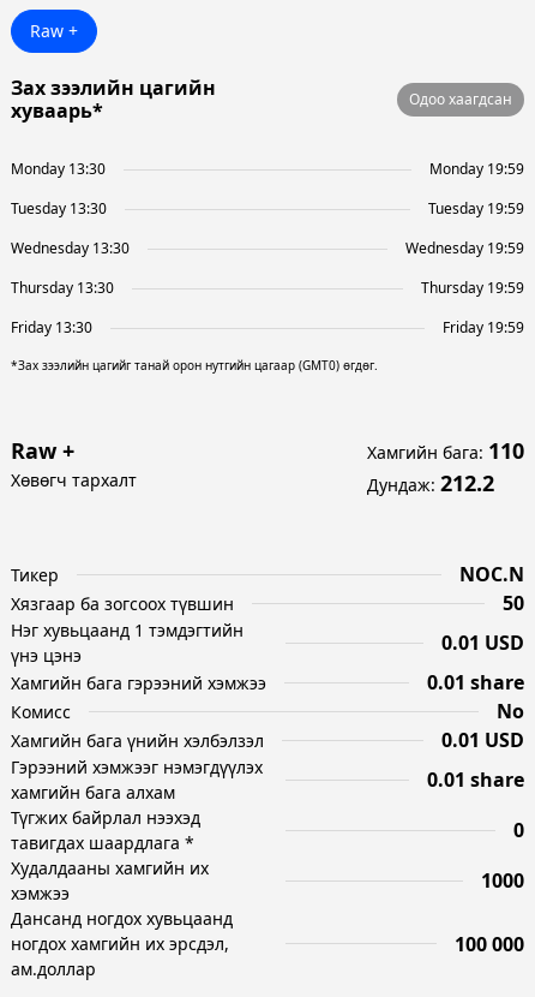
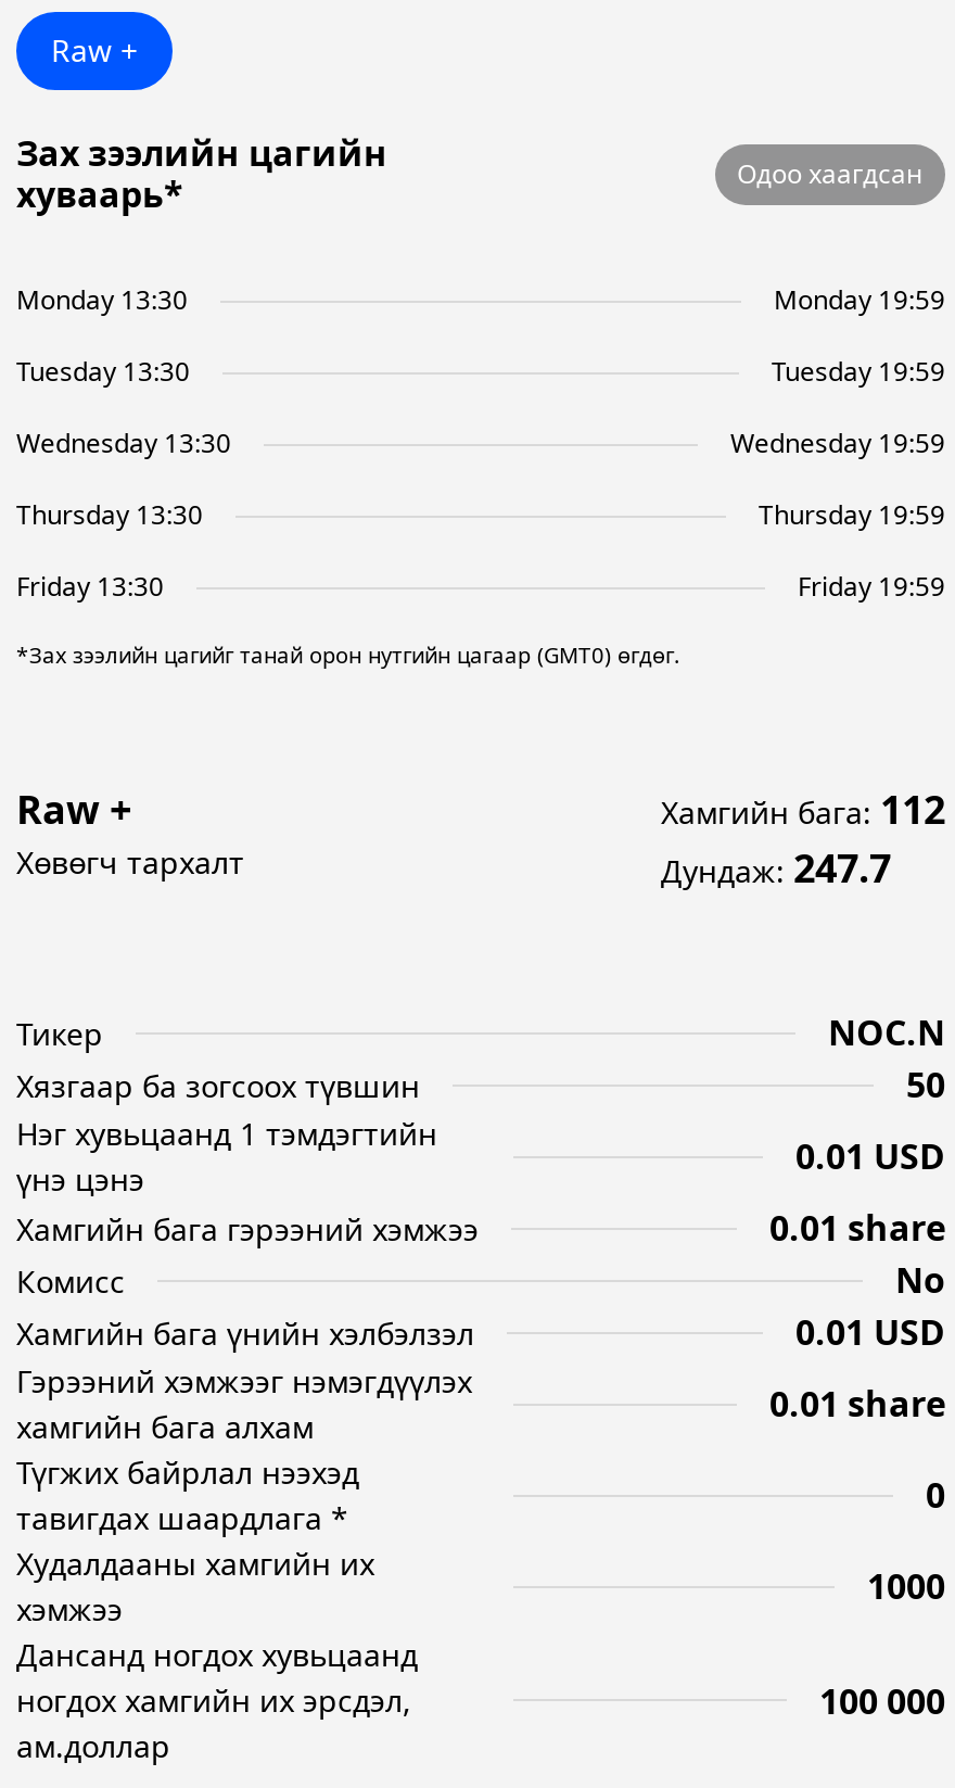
- Хамгийн бага: 110
+ Хамгийн бага: 112

- Дундаж: 212.2
+ Дундаж: 247.7
